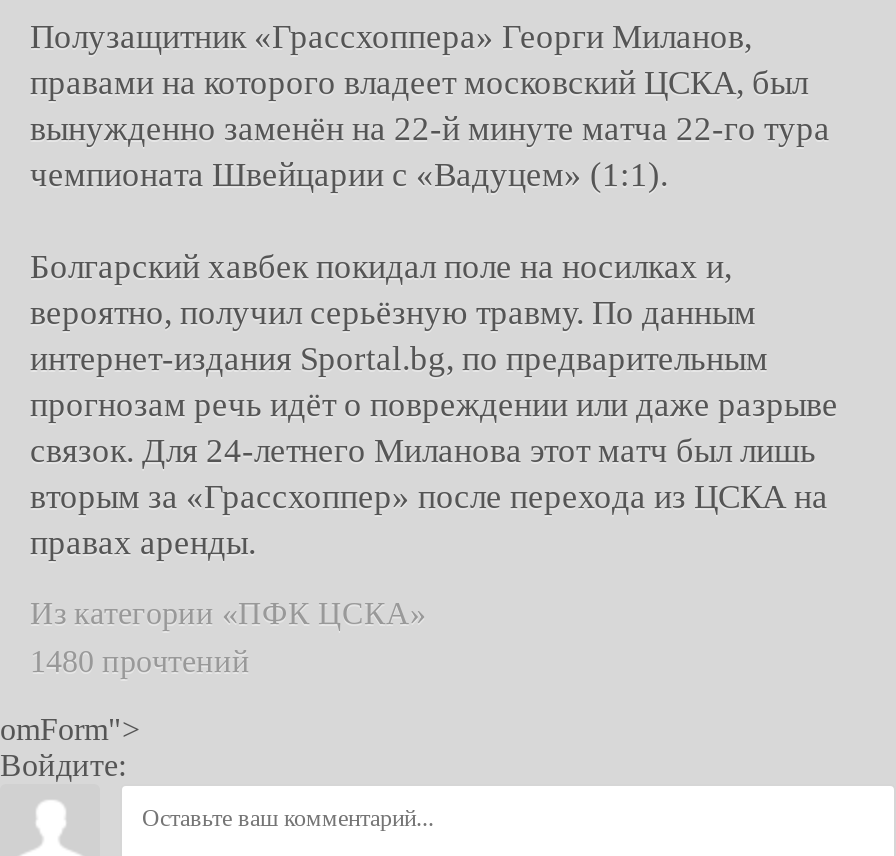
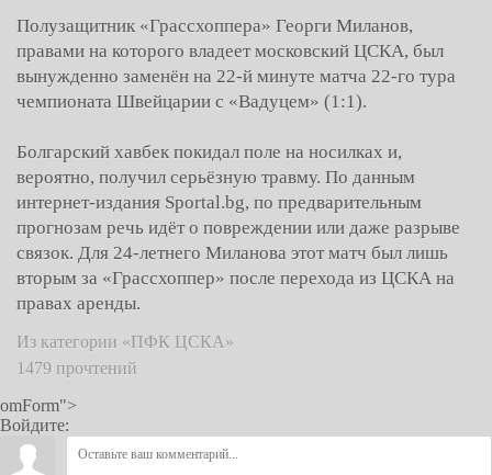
- 1480 прочтений
+ 1479 прочтений
